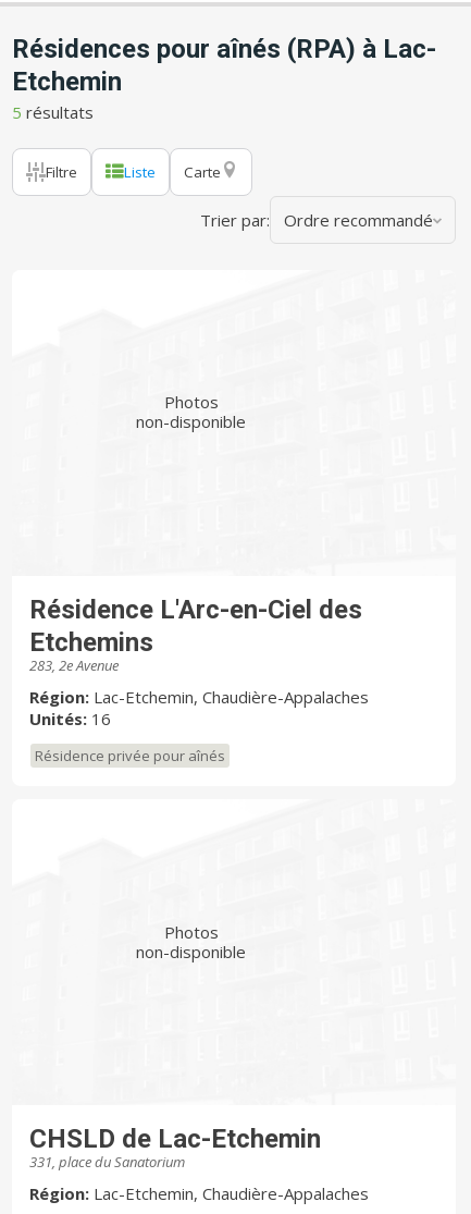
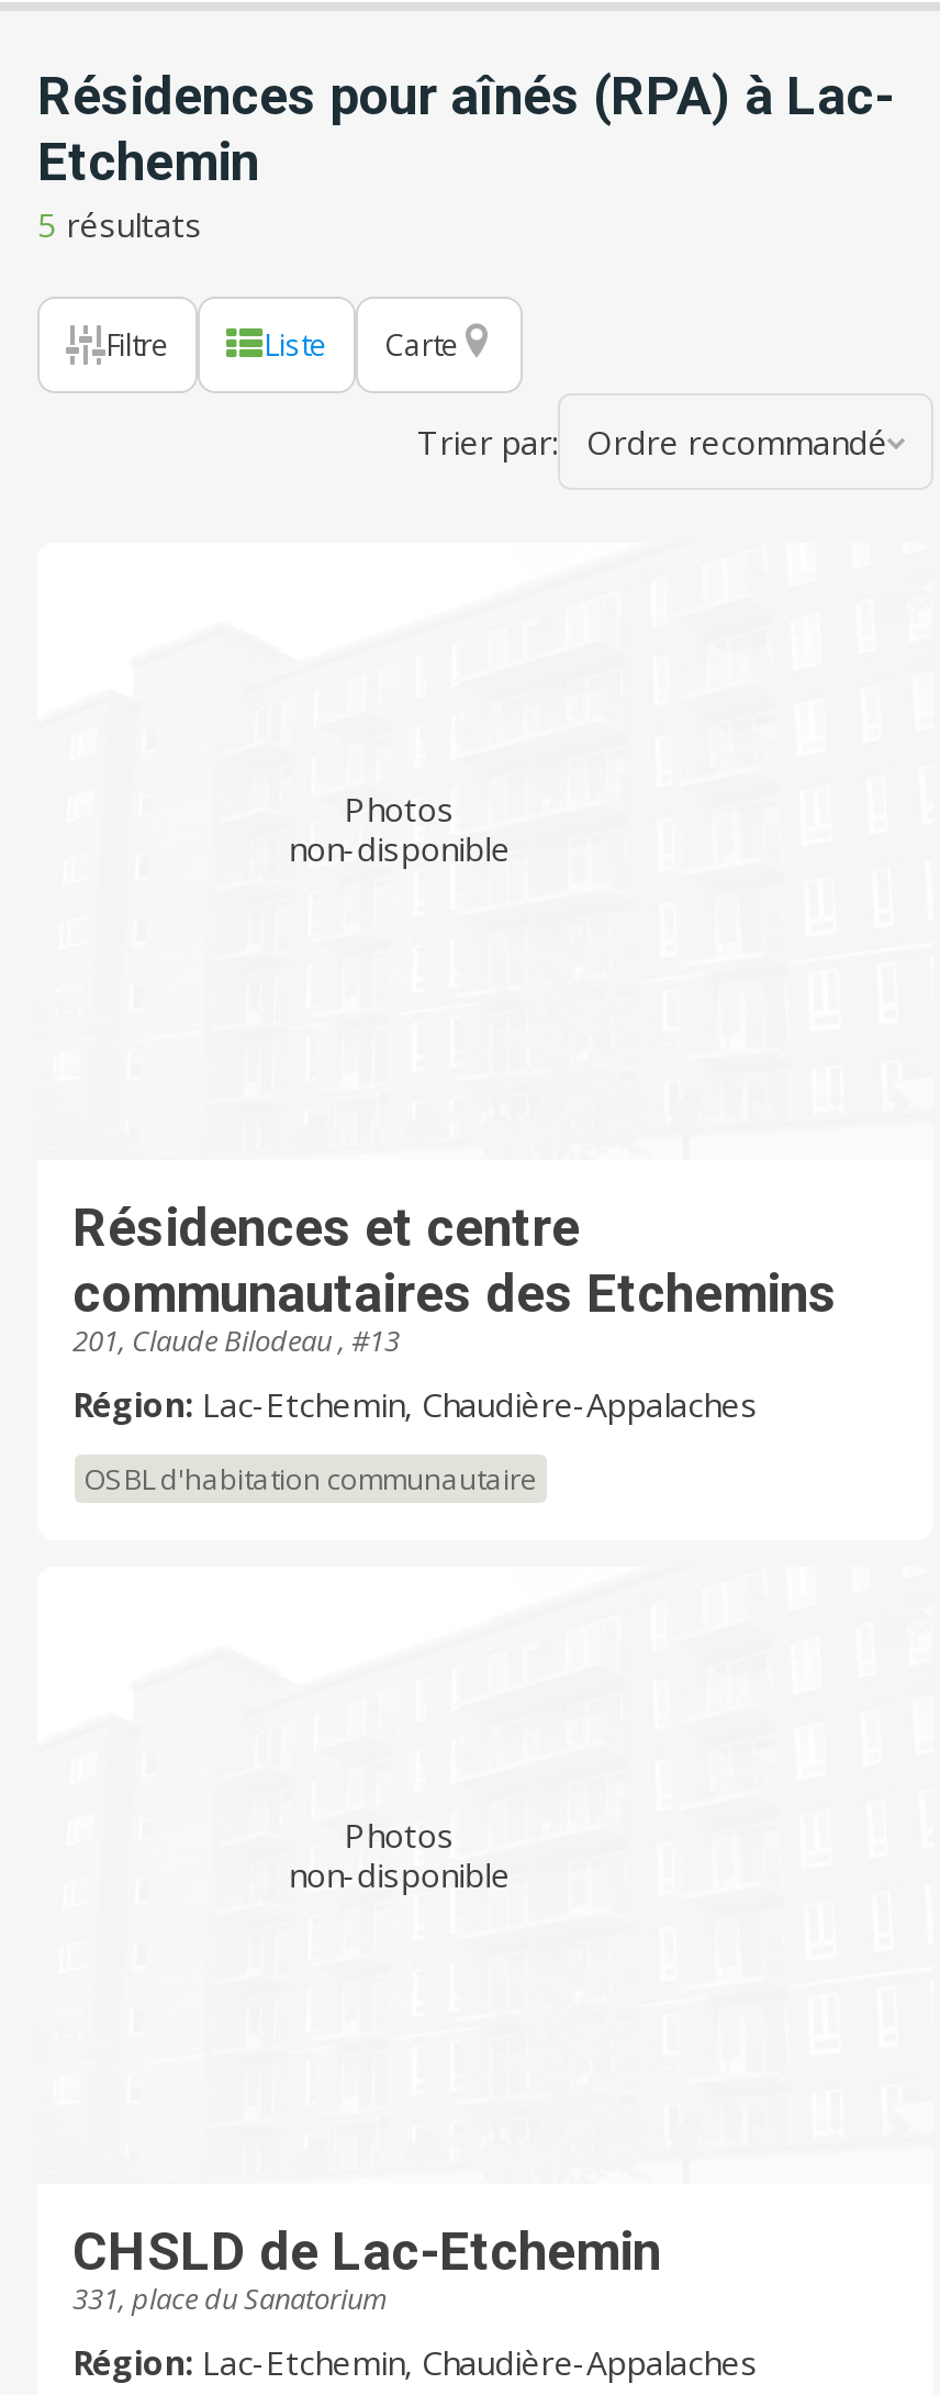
- Résidence L'Arc-en-Ciel des
- Etchemins
- 283, 2e Avenue
+ Résidences et centre
+ communautaires des Etchemins
+ 201, Claude Bilodeau , #13

- Unités: 16
- Résidence privée pour aînés
+ OSBL d'habitation communautaire
